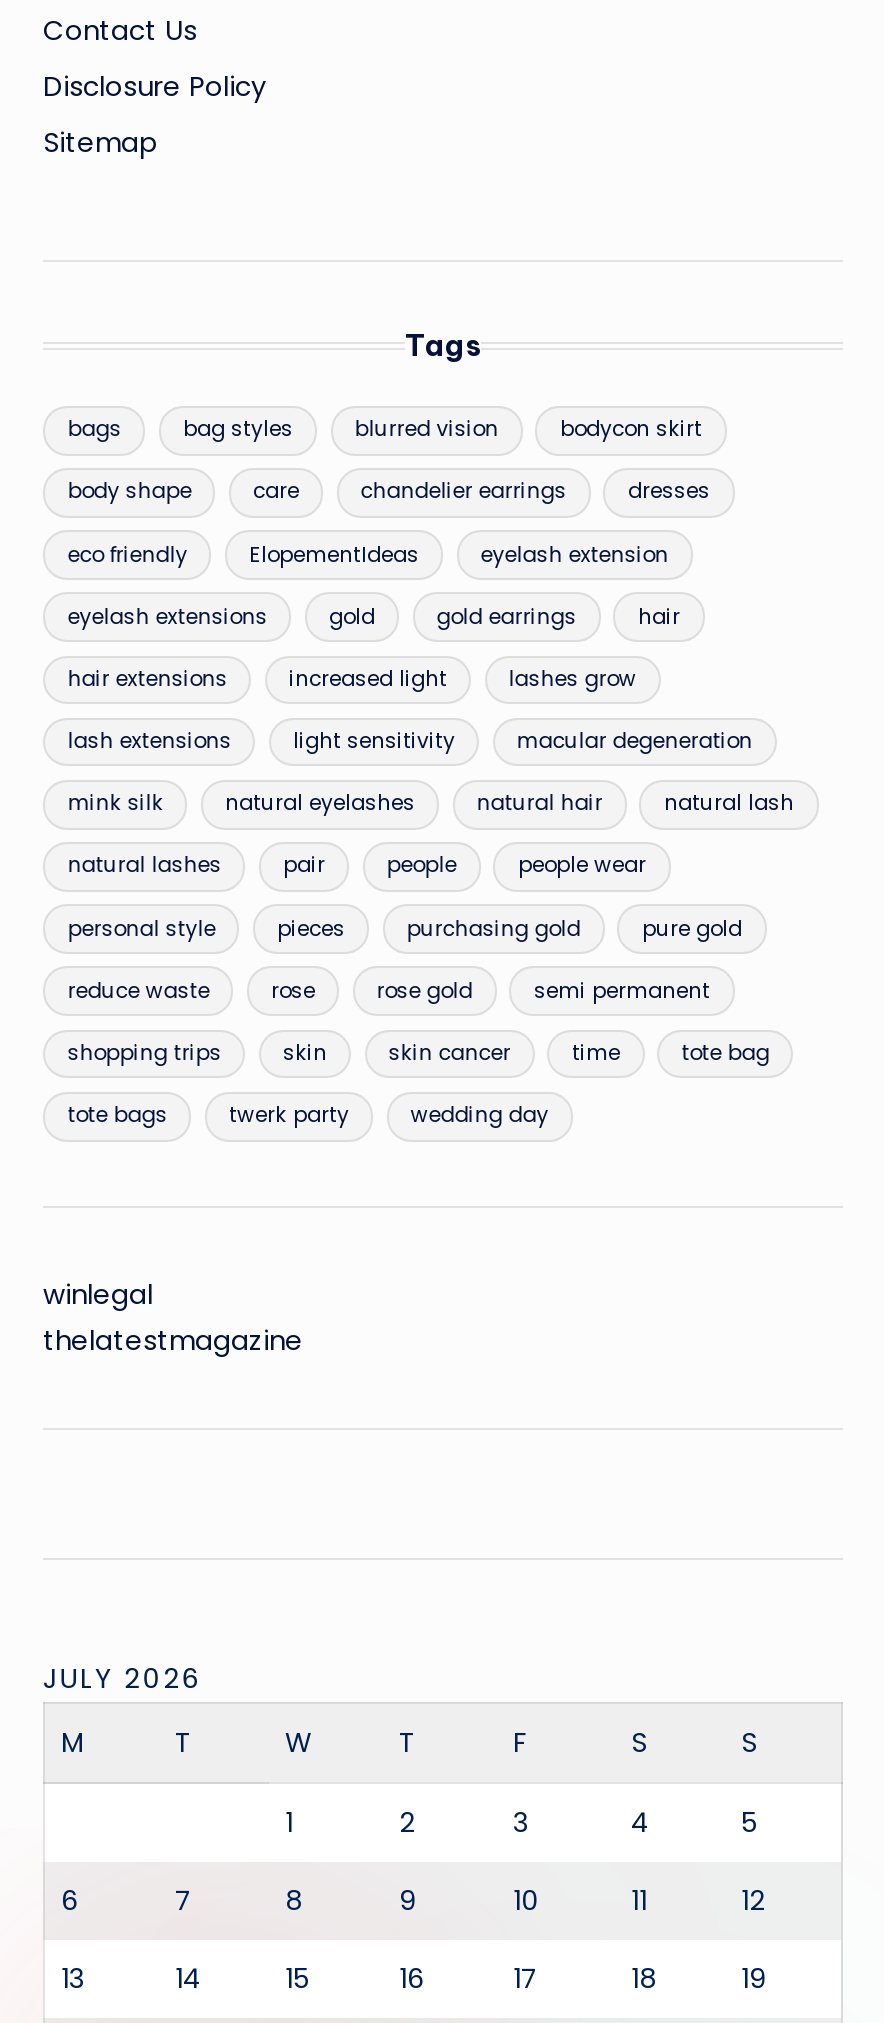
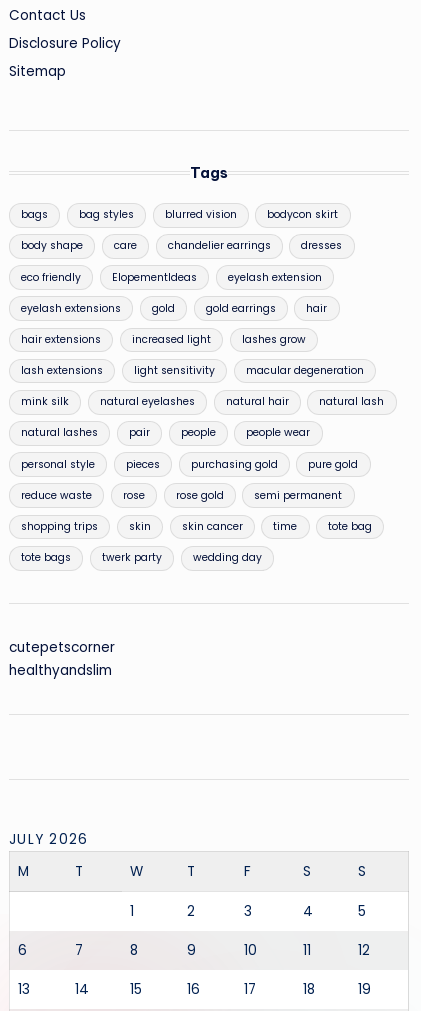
- winlegal
- thelatestmagazine
+ cutepetscorner
+ healthyandslim
